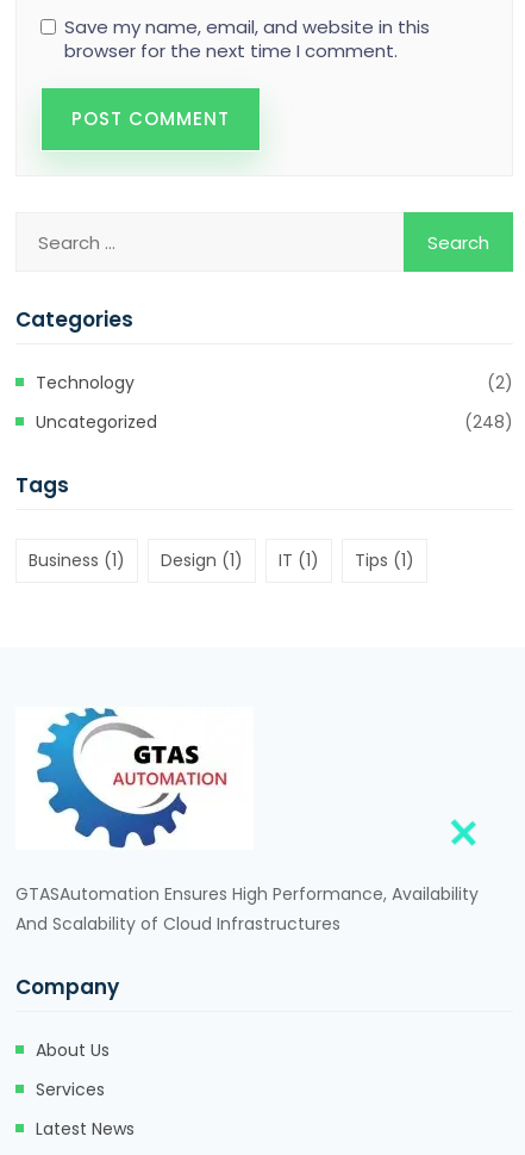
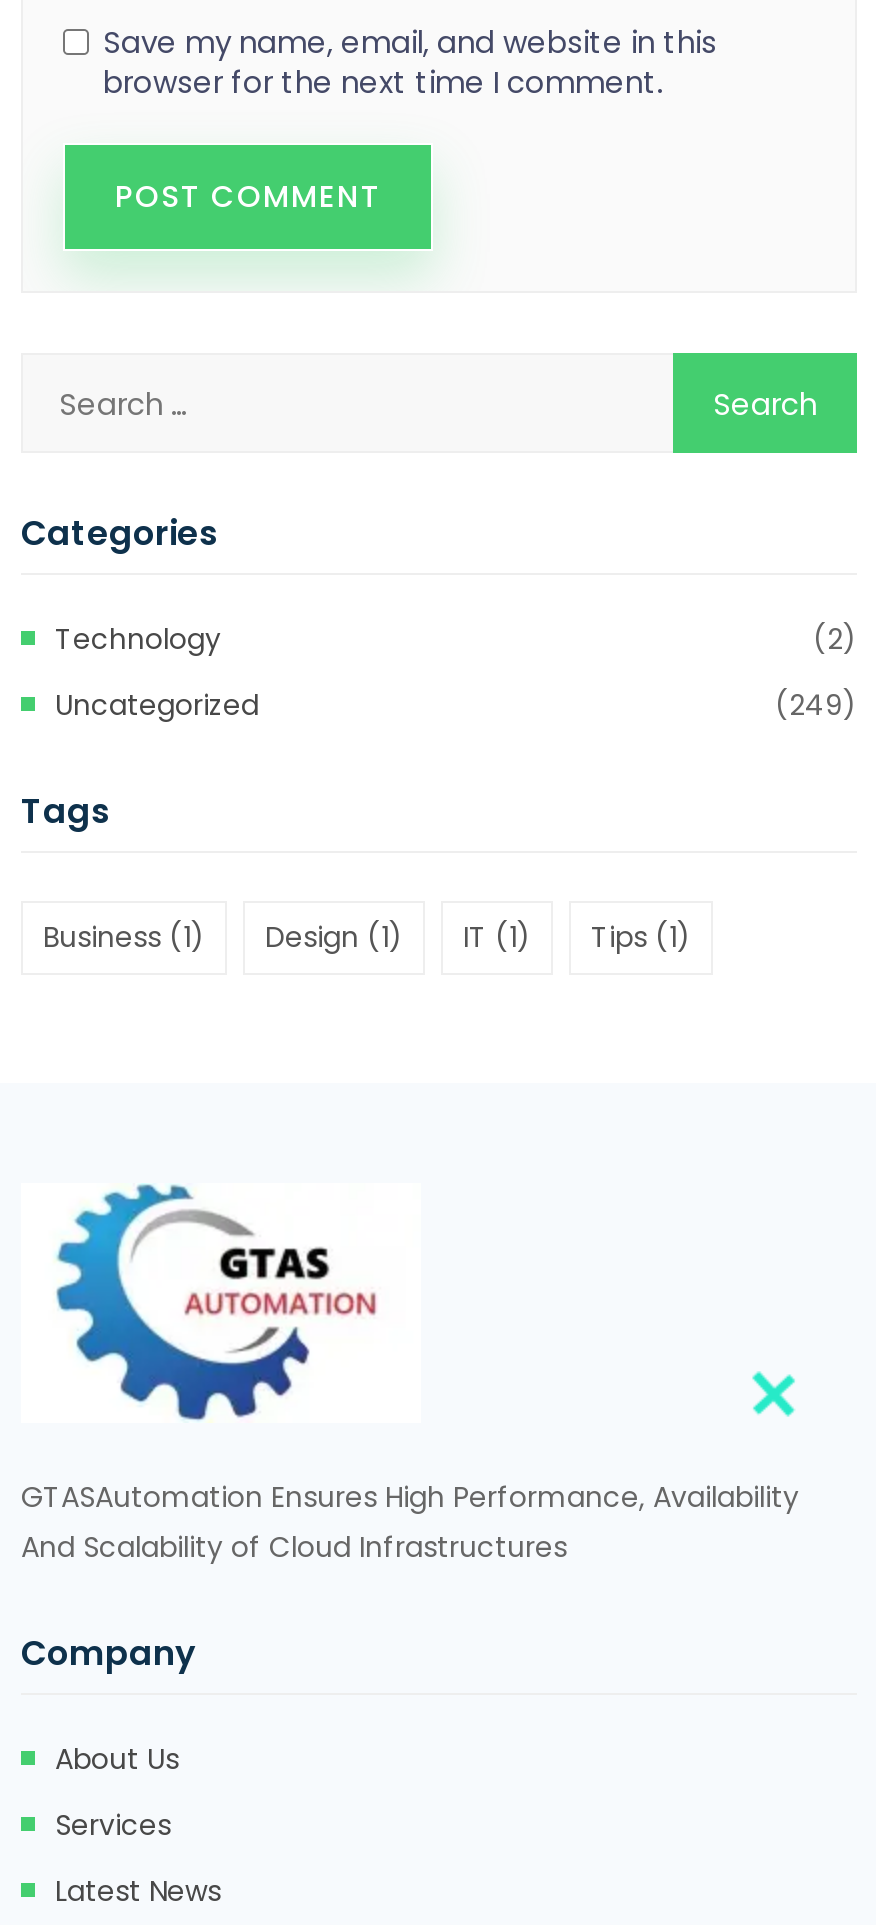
- (248)
+ (249)
